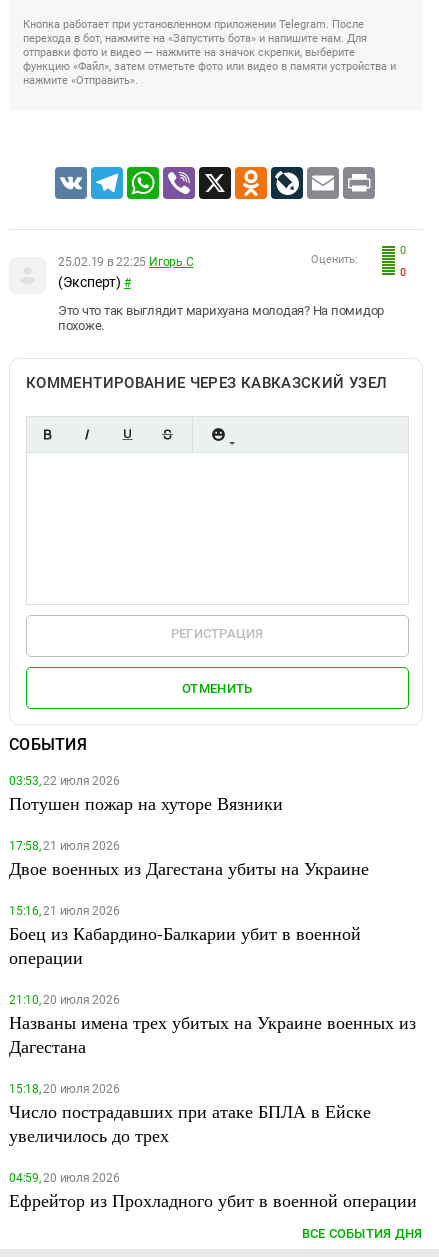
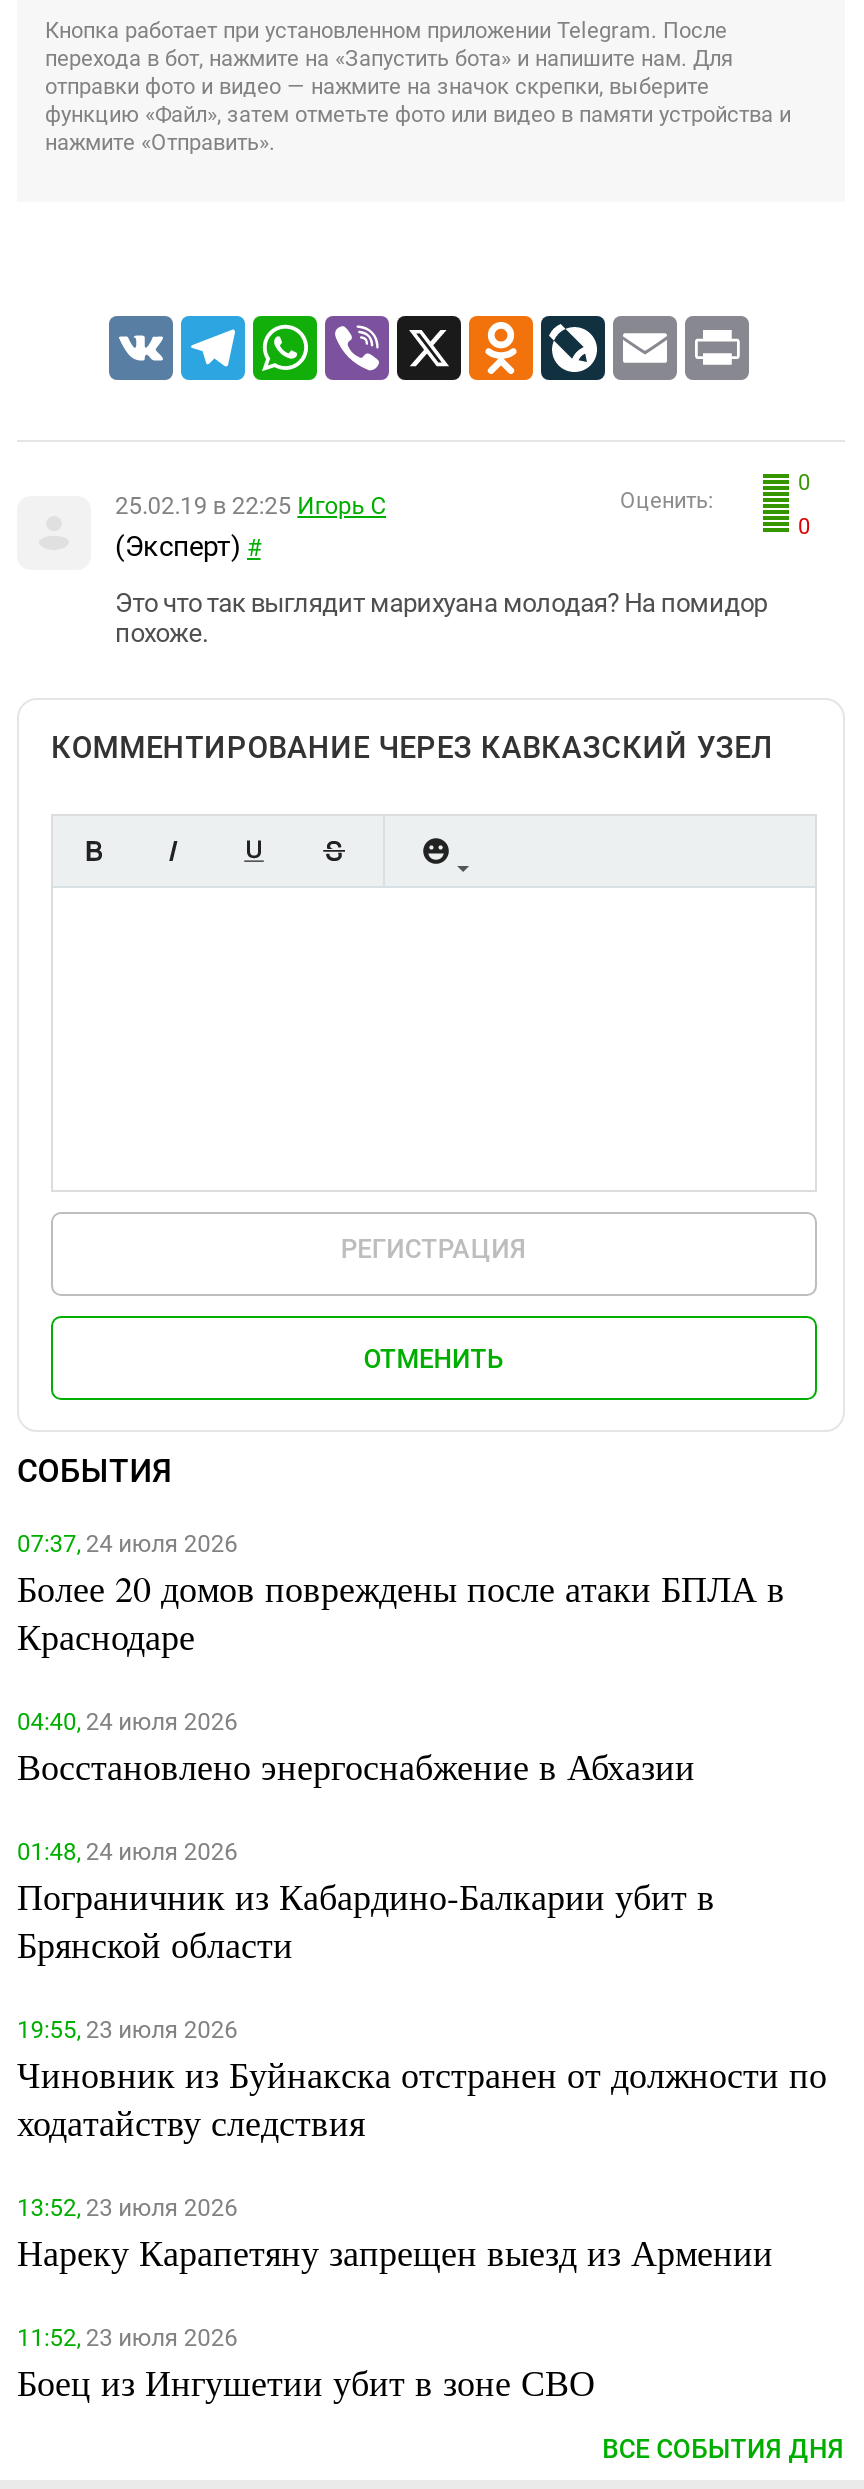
- 03:53, 22 июля 2026
- Потушен пожар на хуторе Вязники
+ 07:37, 24 июля 2026
+ Более 20 домов повреждены после атаки БПЛА в
+ Краснодаре

- 17:58, 21 июля 2026
- Двое военных из Дагестана убиты на Украине
+ 04:40, 24 июля 2026
+ Восстановлено энергоснабжение в Абхазии

- 15:16, 21 июля 2026
- Боец из Кабардино-Балкарии убит в военной
- операции
+ 01:48, 24 июля 2026
+ Пограничник из Кабардино-Балкарии убит в
+ Брянской области

- 21:10, 20 июля 2026
- Названы имена трех убитых на Украине военных из
- Дагестана
+ 19:55, 23 июля 2026
+ Чиновник из Буйнакска отстранен от должности по
+ ходатайству следствия

- 15:18, 20 июля 2026
- Число пострадавших при атаке БПЛА в Ейске
- увеличилось до трех
+ 13:52, 23 июля 2026
+ Нареку Карапетяну запрещен выезд из Армении

- 04:59, 20 июля 2026
- Ефрейтор из Прохладного убит в военной операции
+ 11:52, 23 июля 2026
+ Боец из Ингушетии убит в зоне СВО
